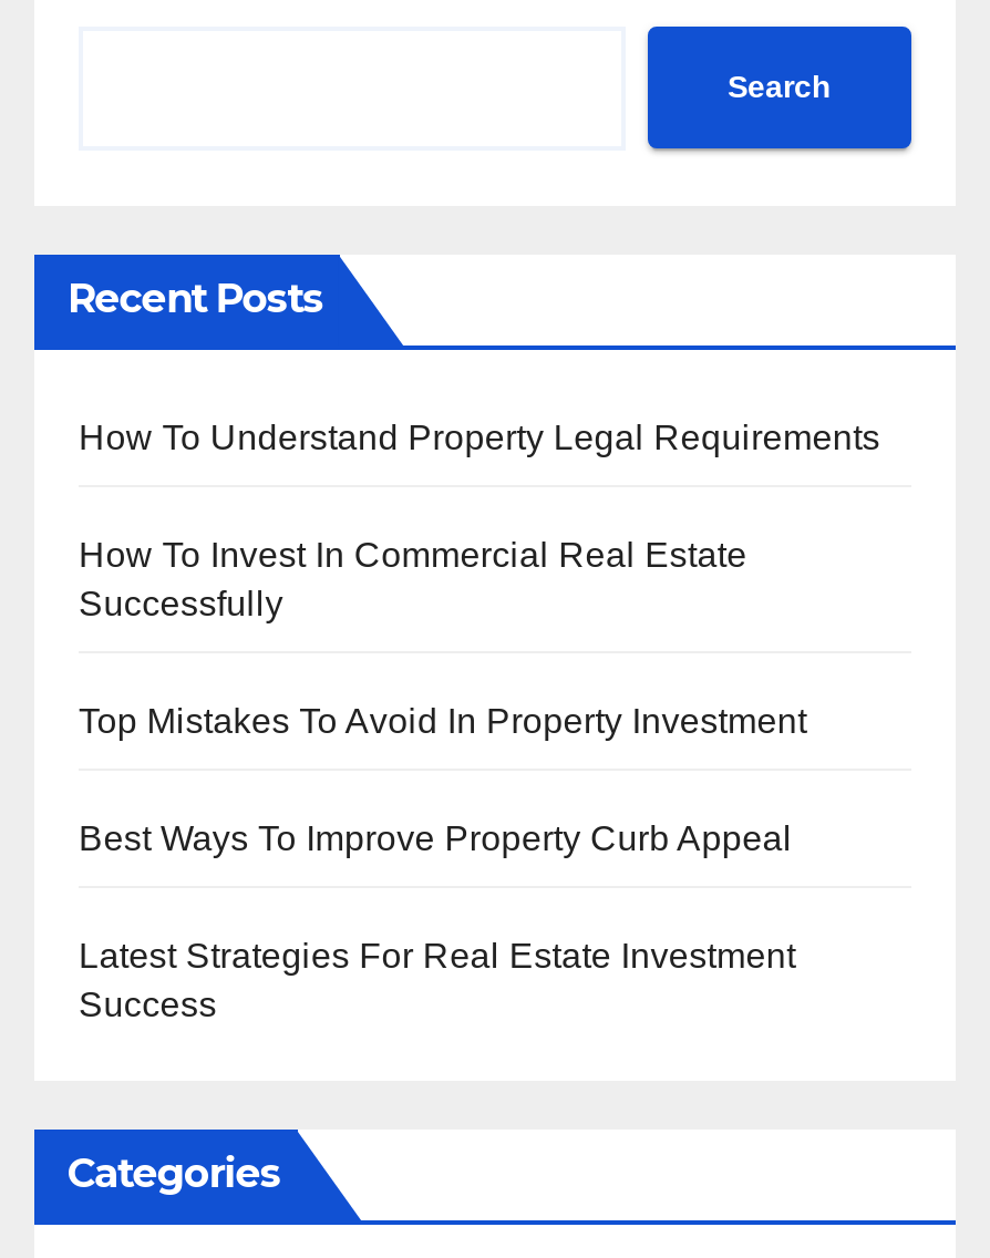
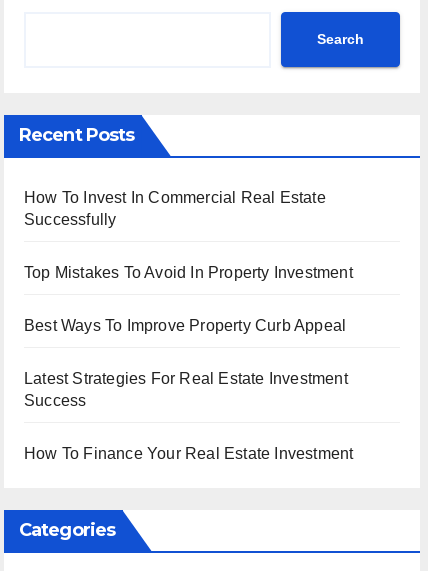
- How To Understand Property Legal Requirements

moved up: How To Invest In Commercial Real Estate | Successfully | Top Mistakes To Avoid In Property Investment | Best Ways To Improve Property Curb Appeal | Latest Strategies For Real Estate Investment | Success

+ How To Finance Your Real Estate Investment
